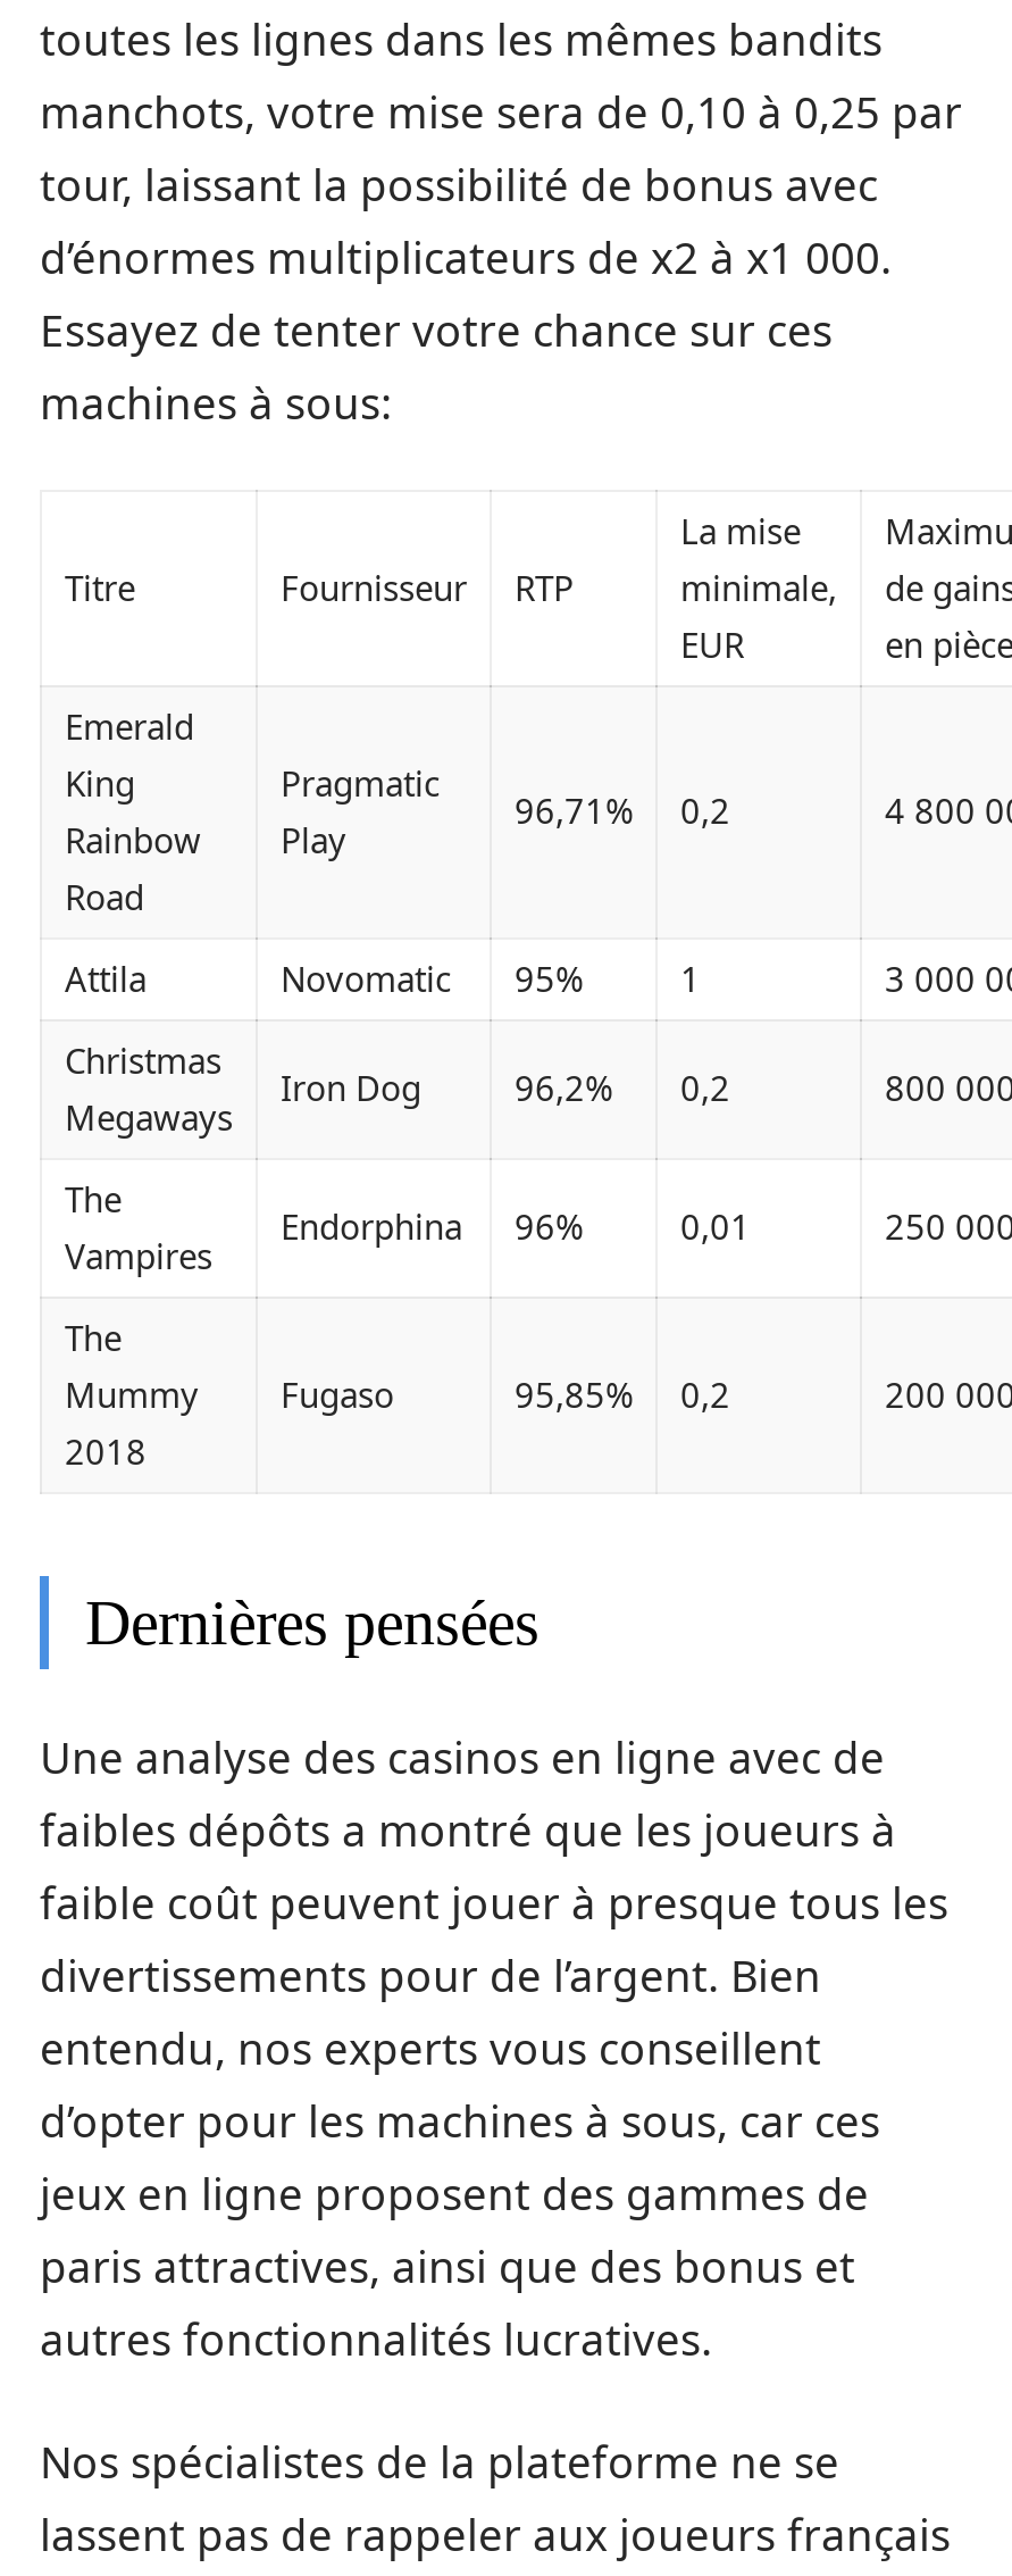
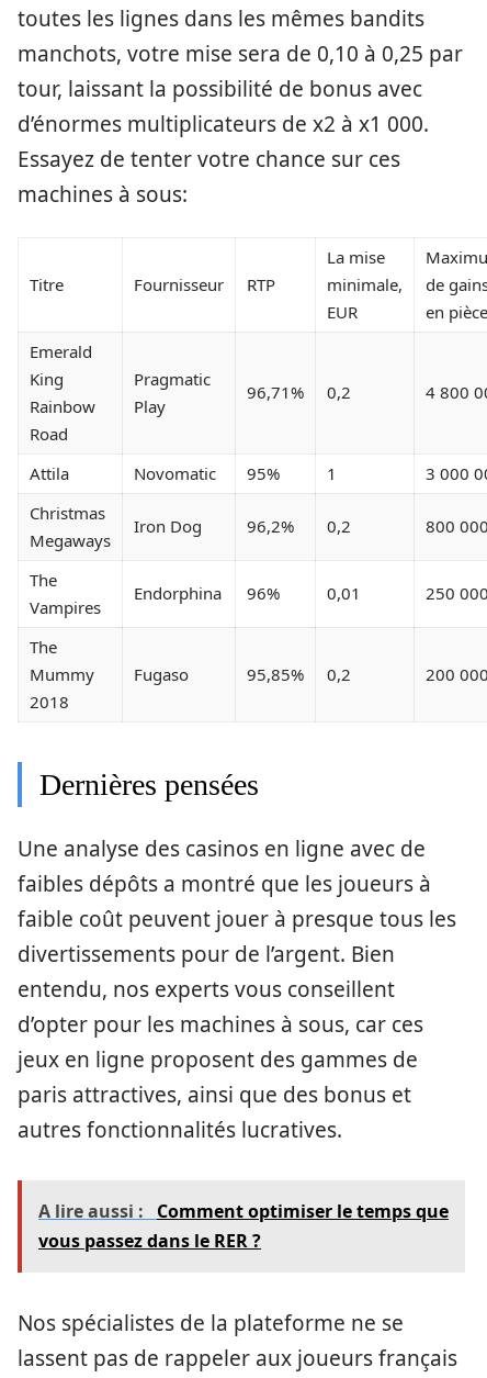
+ [image]
+ A lire aussi : Comment optimiser le temps que
+ vous passez dans le RER ?
